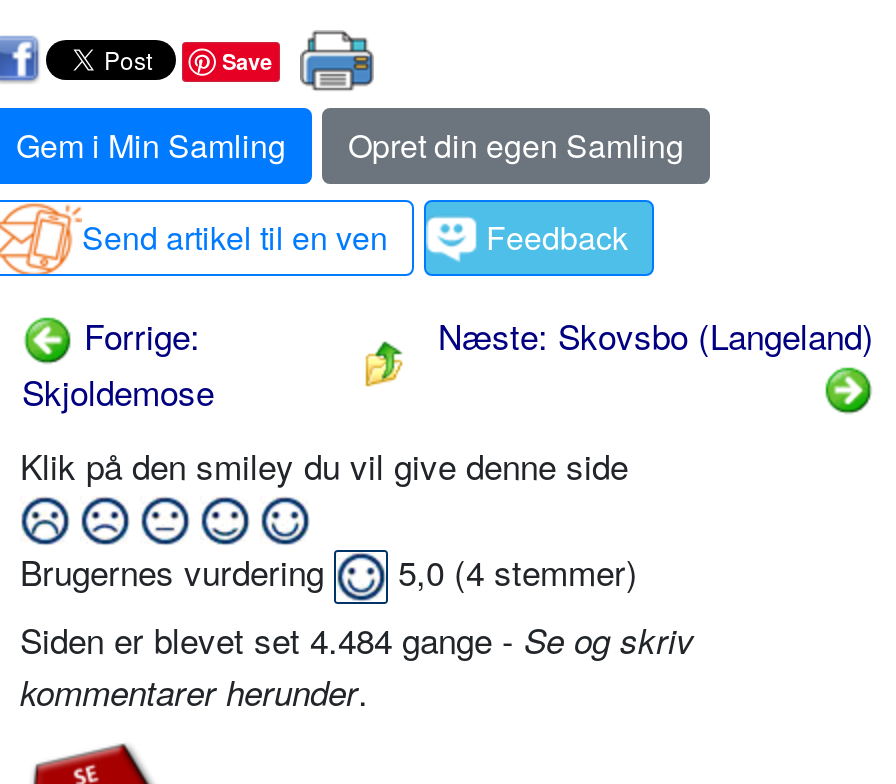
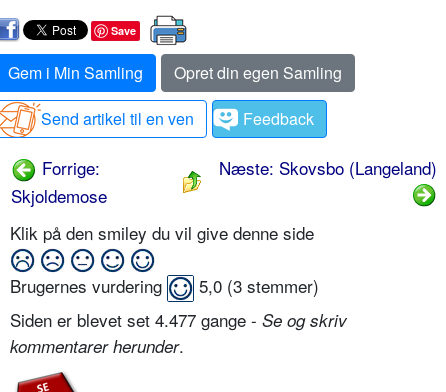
- Brugernes vurdering 5,0 (4 stemmer)
+ Brugernes vurdering 5,0 (3 stemmer)

- Siden er blevet set 4.484 gange - Se og skriv
+ Siden er blevet set 4.477 gange - Se og skriv
